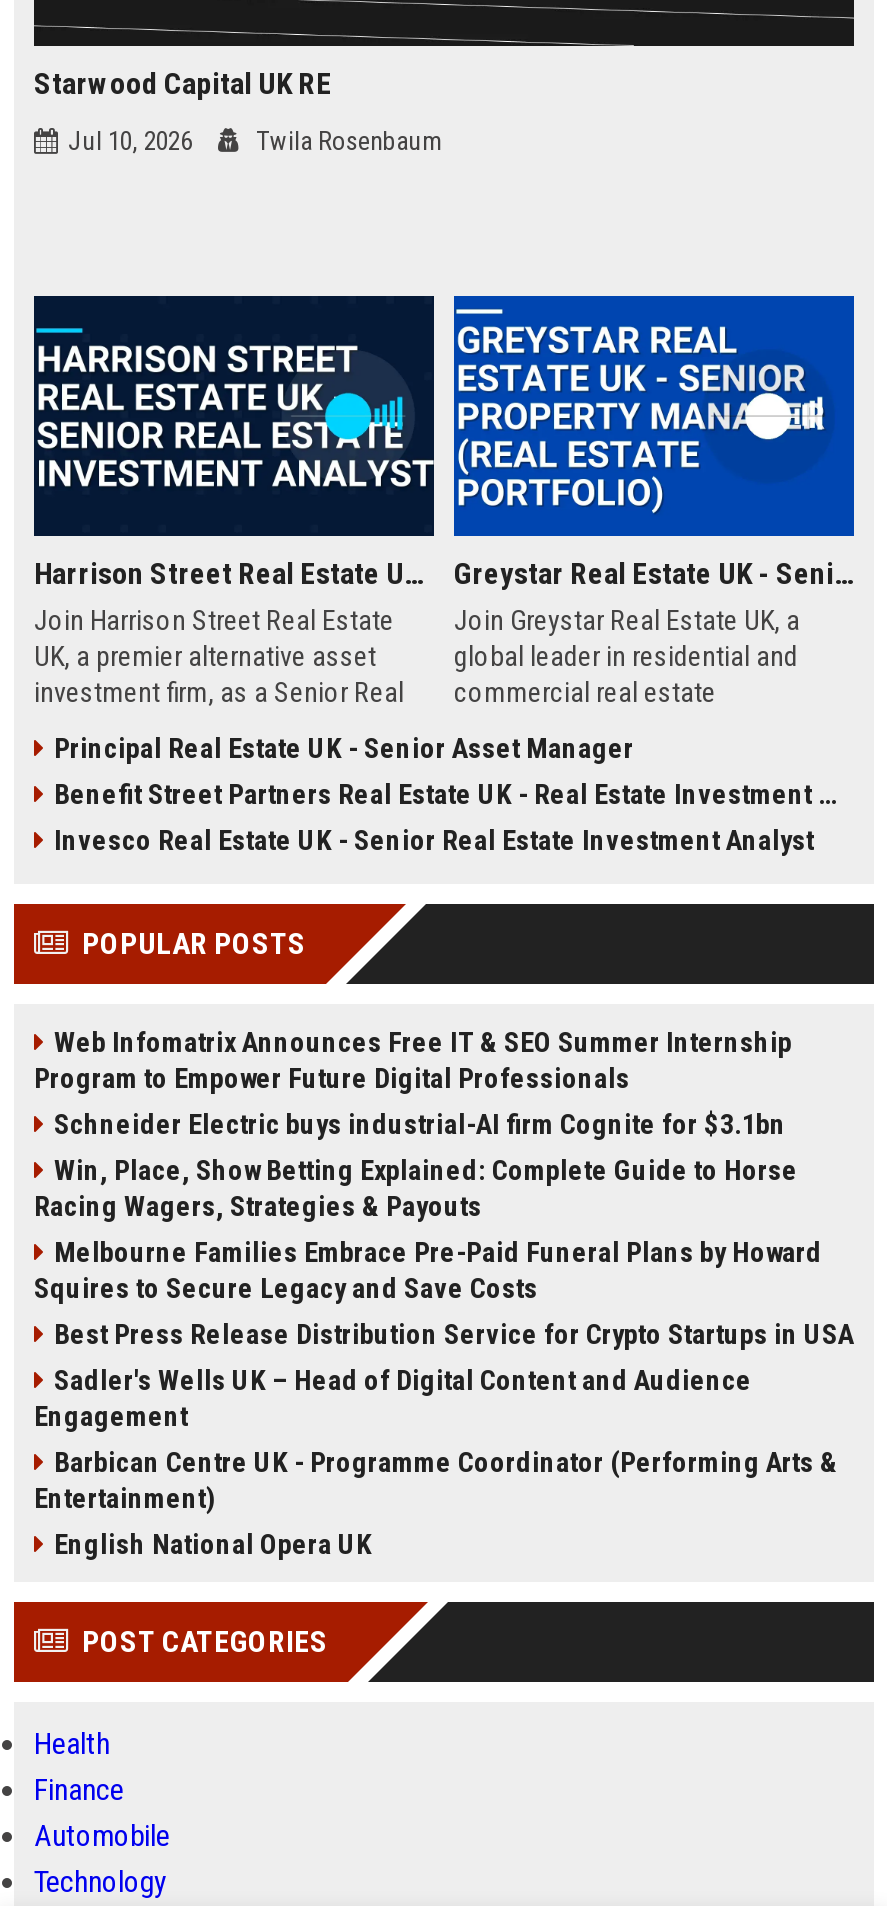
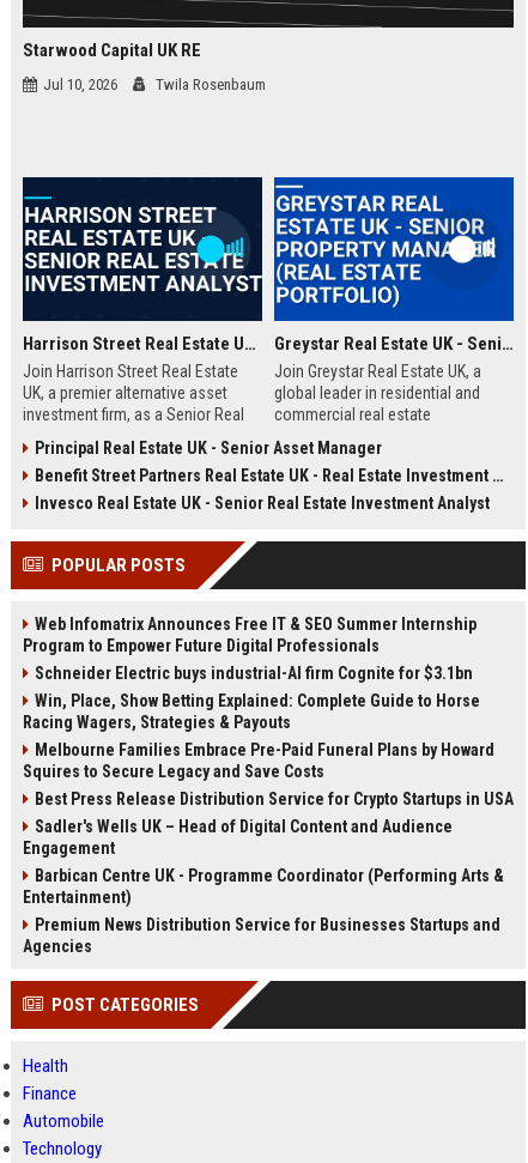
- English National Opera UK
+ Premium News Distribution Service for Businesses Startups and
+ Agencies
